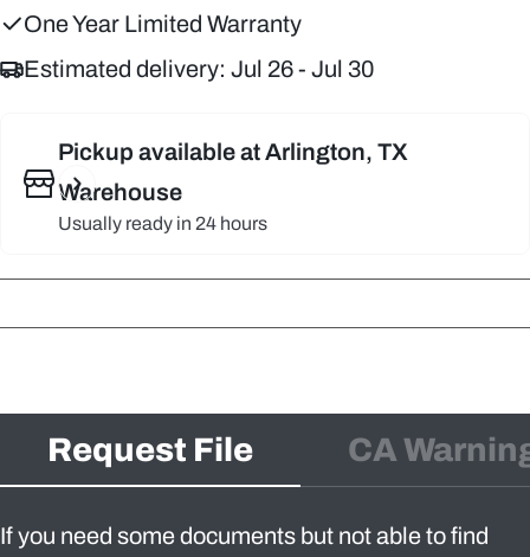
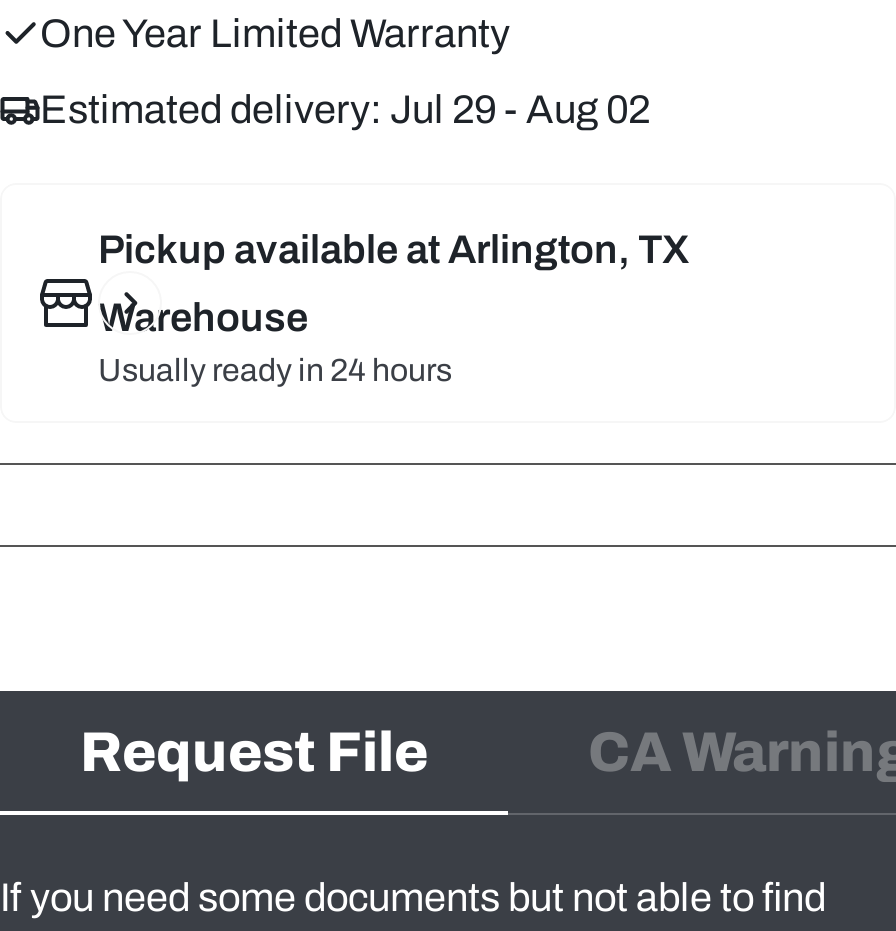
- Estimated delivery: Jul 26 - Jul 30
+ Estimated delivery: Jul 29 - Aug 02
